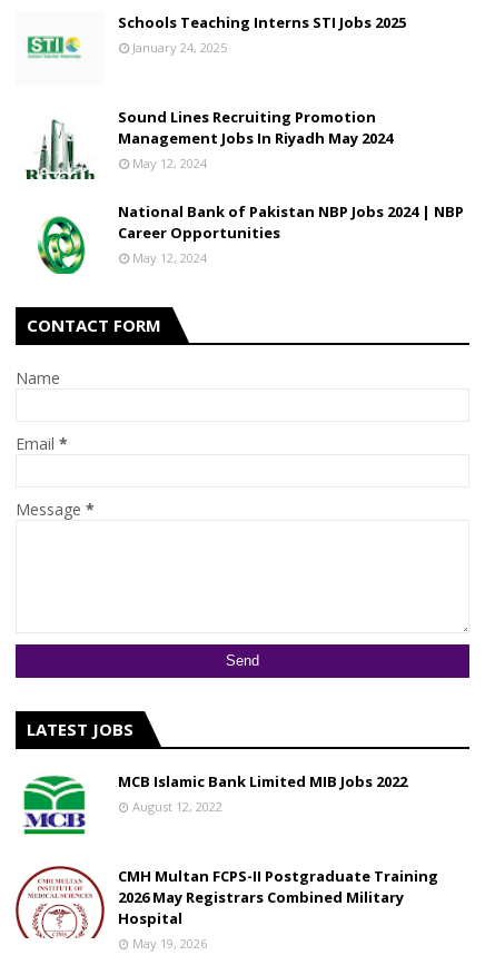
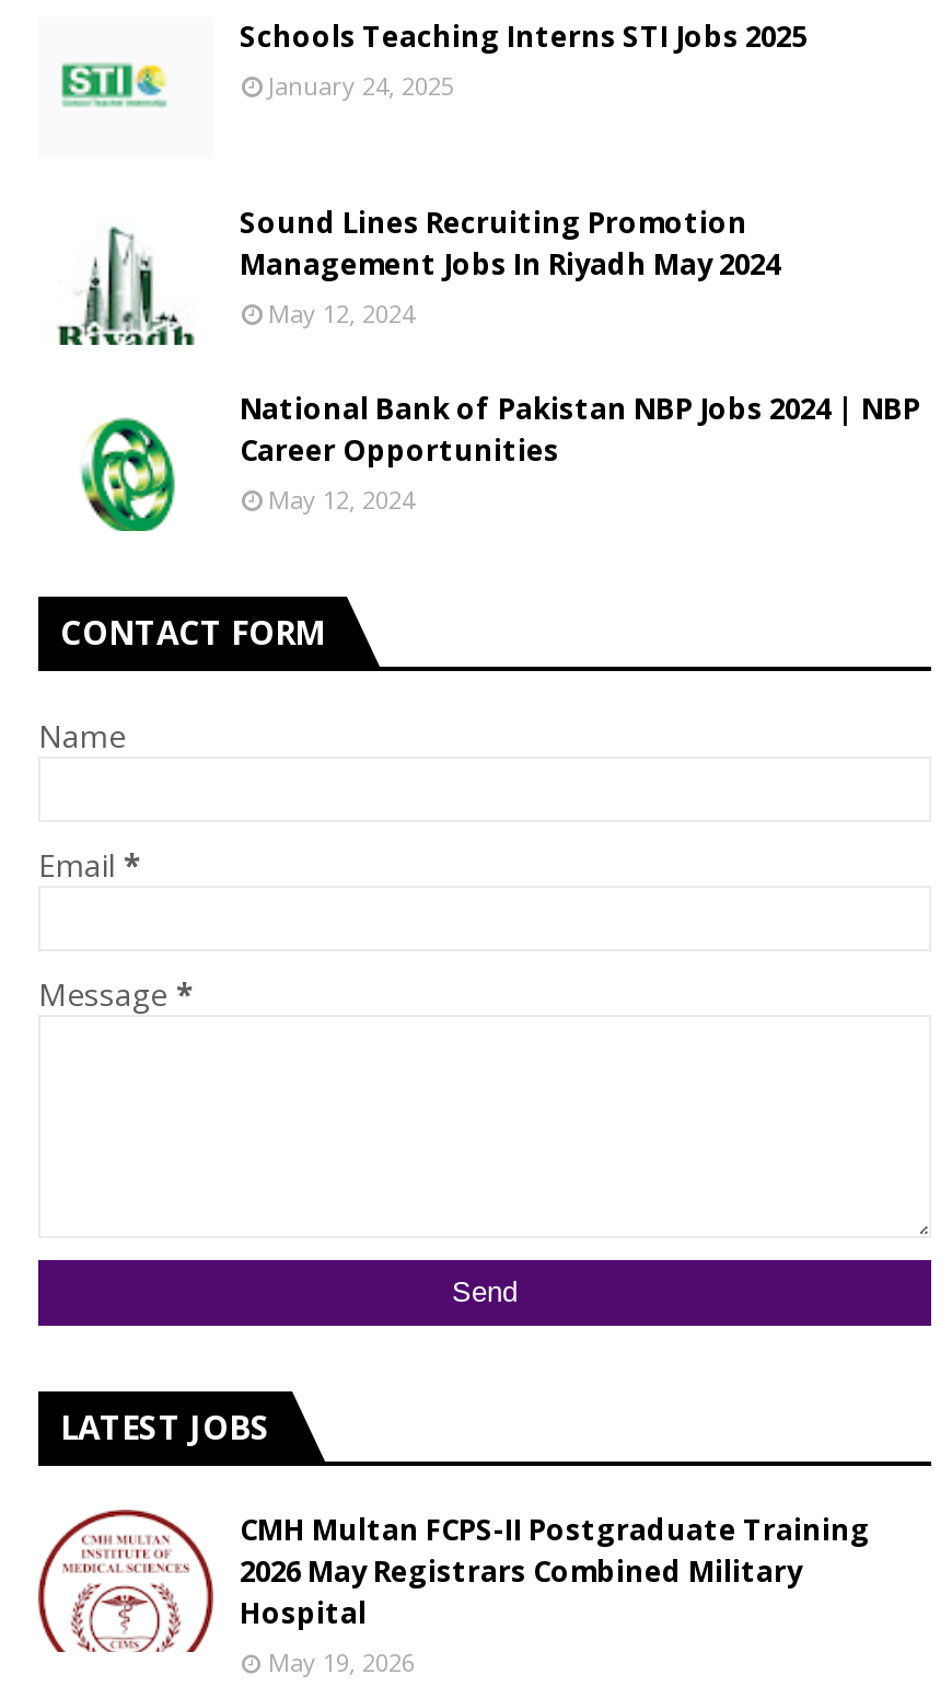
- [image]
- MCB Islamic Bank Limited MIB Jobs 2022
- August 12, 2022
